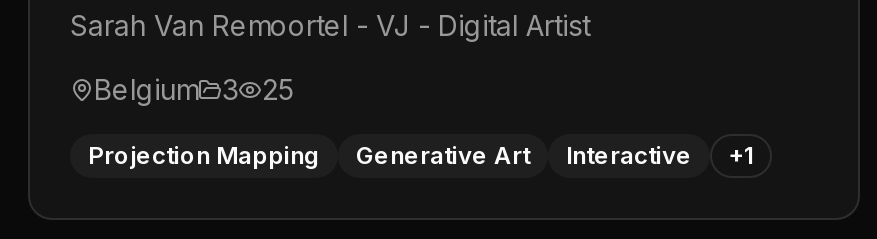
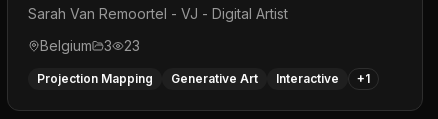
- Belgium 3 25
+ Belgium 3 23
